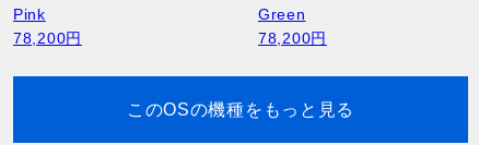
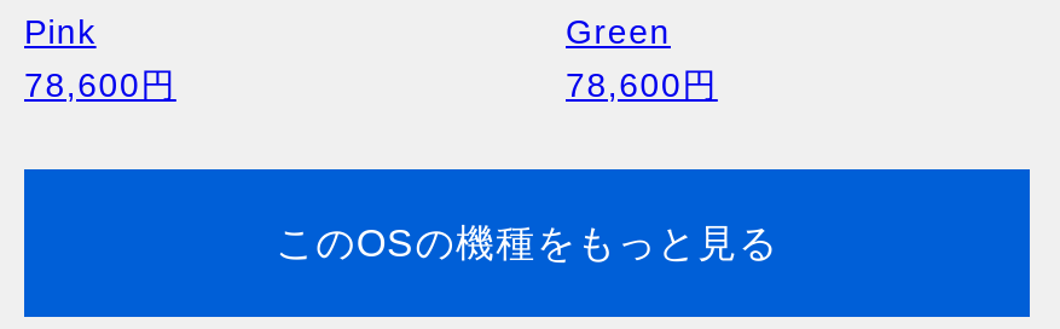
- 78,200円
+ 78,600円

- 78,200円
+ 78,600円
